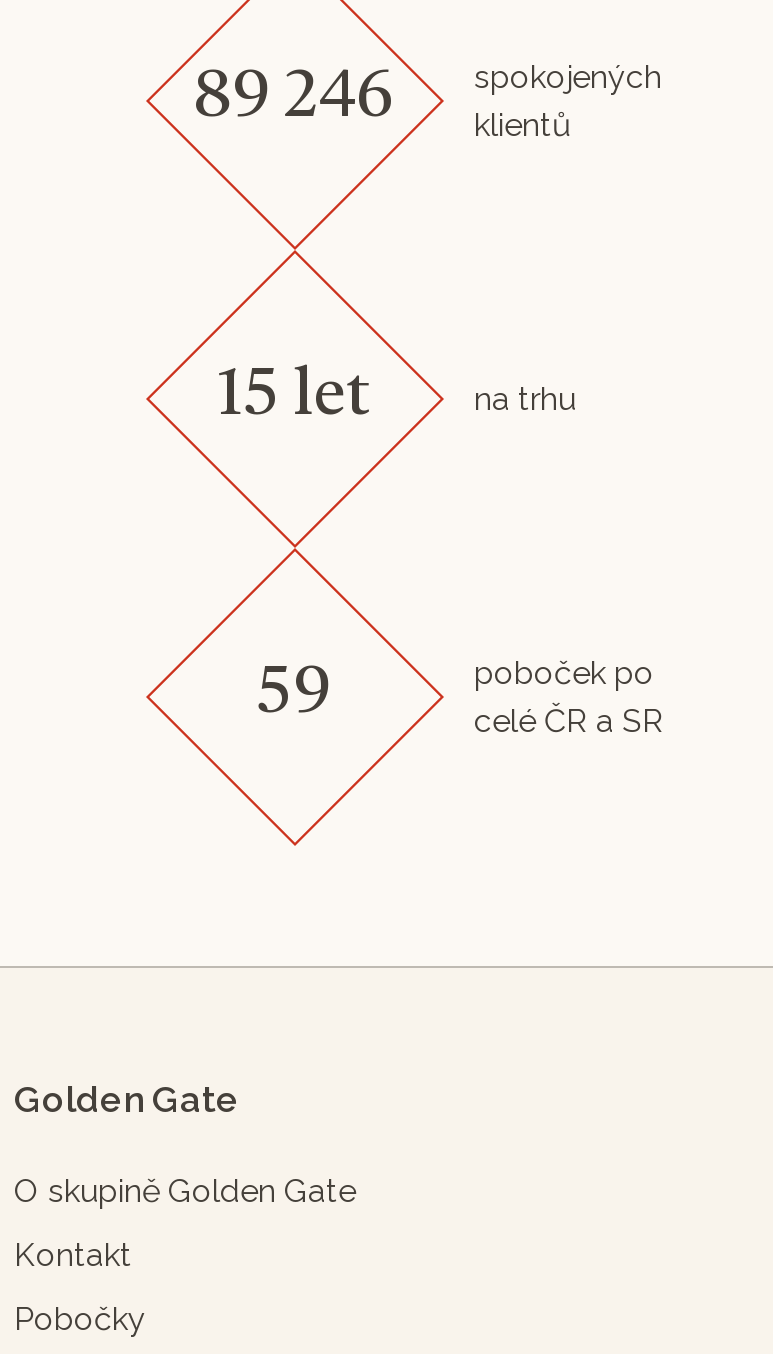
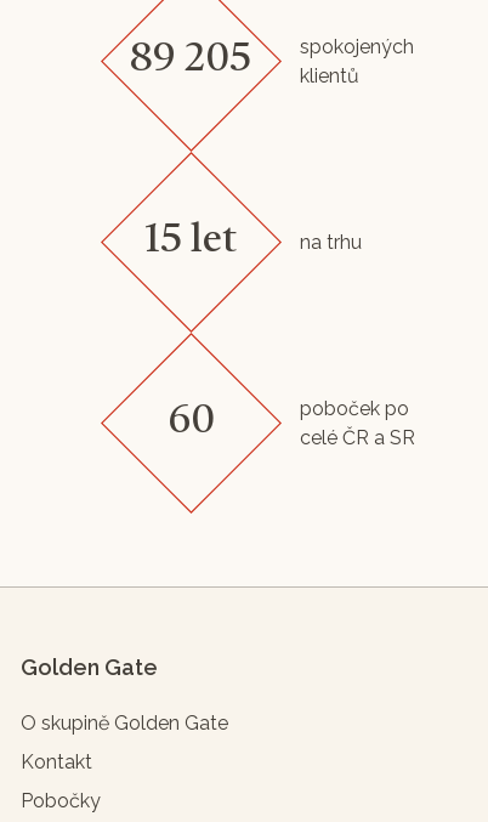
- 89 246
+ 89 205

- 59
+ 60
